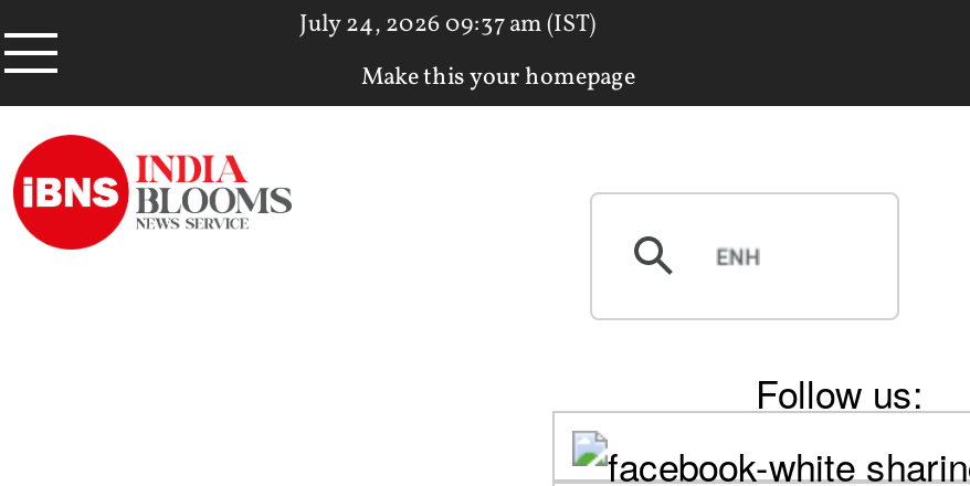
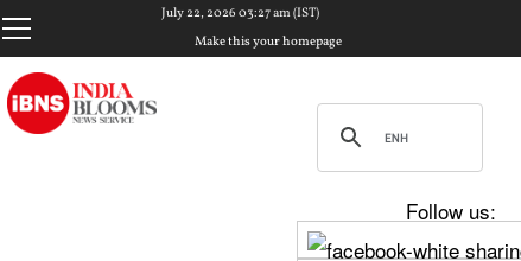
- July 24, 2026 09:37 am (IST)
+ July 22, 2026 03:27 am (IST)
